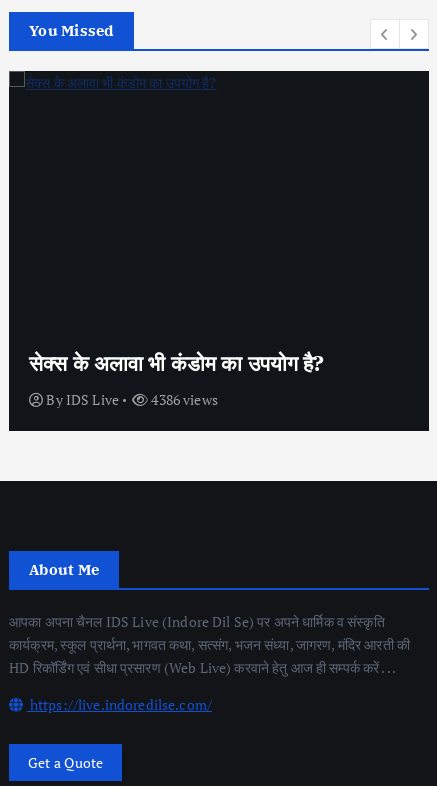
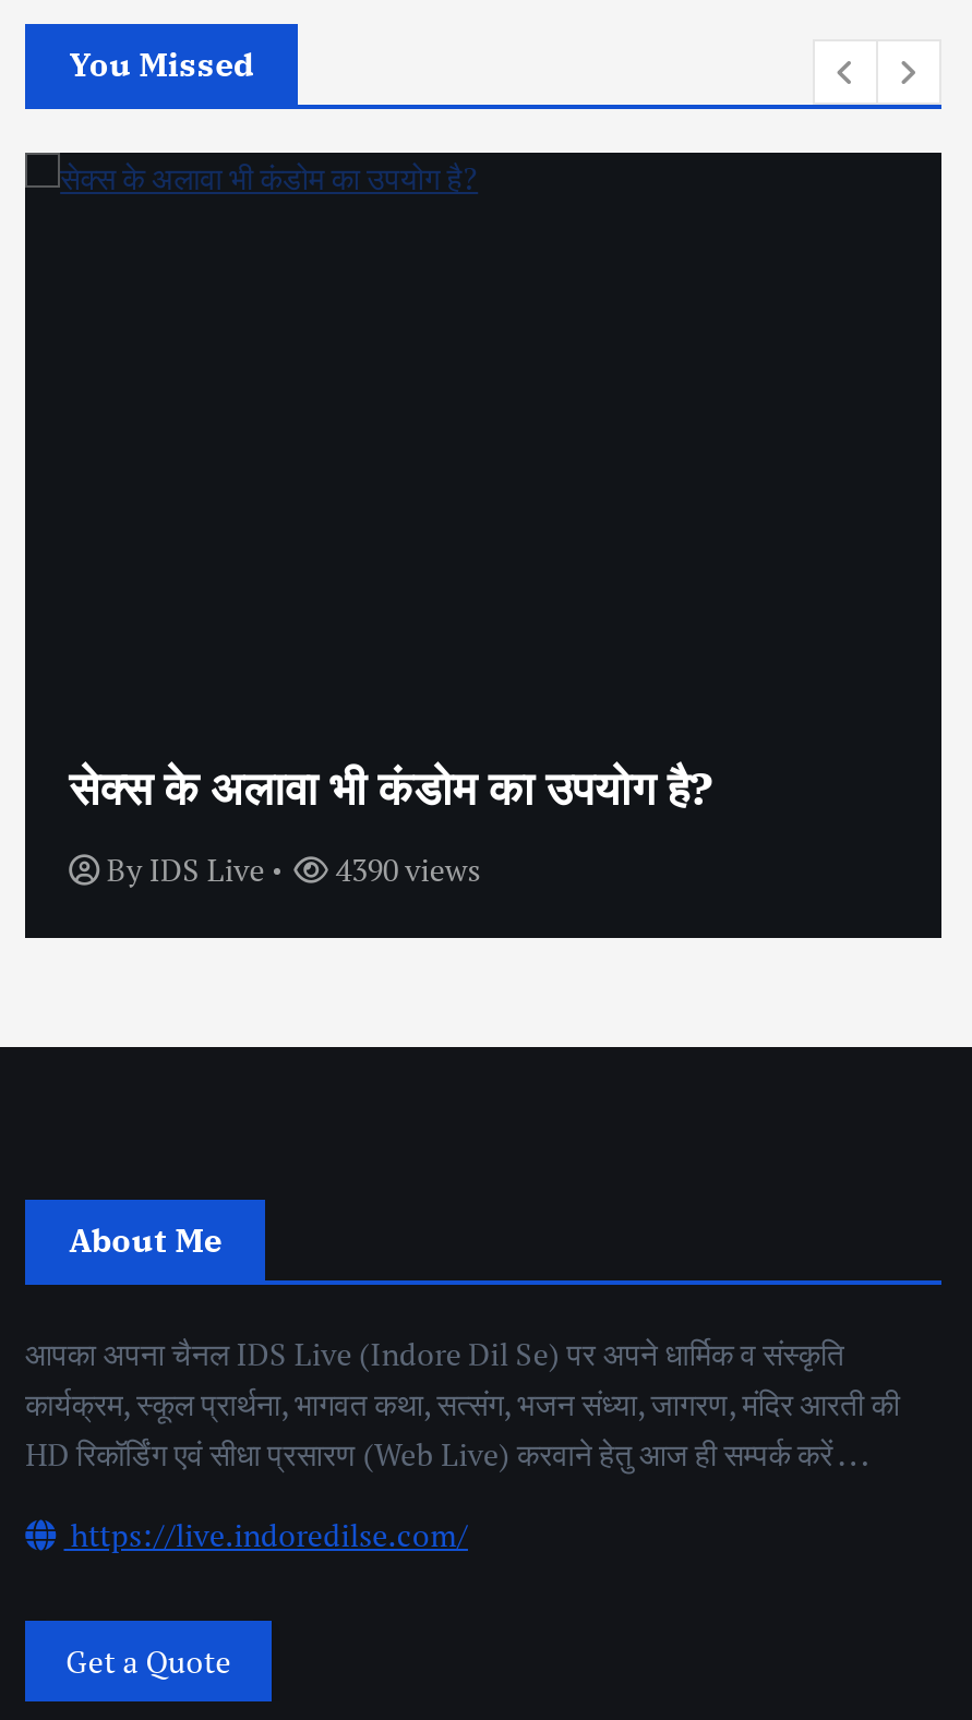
- By IDS Live 4386 views
+ By IDS Live 4390 views
